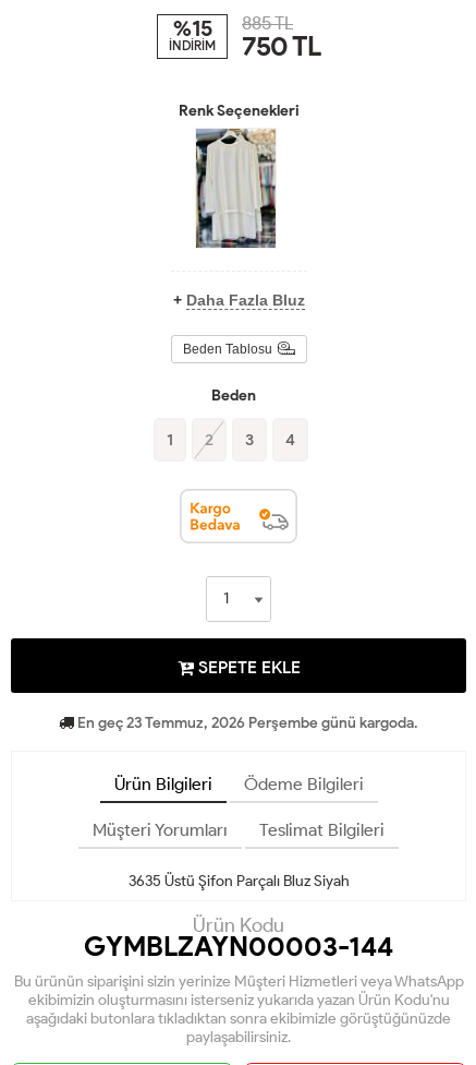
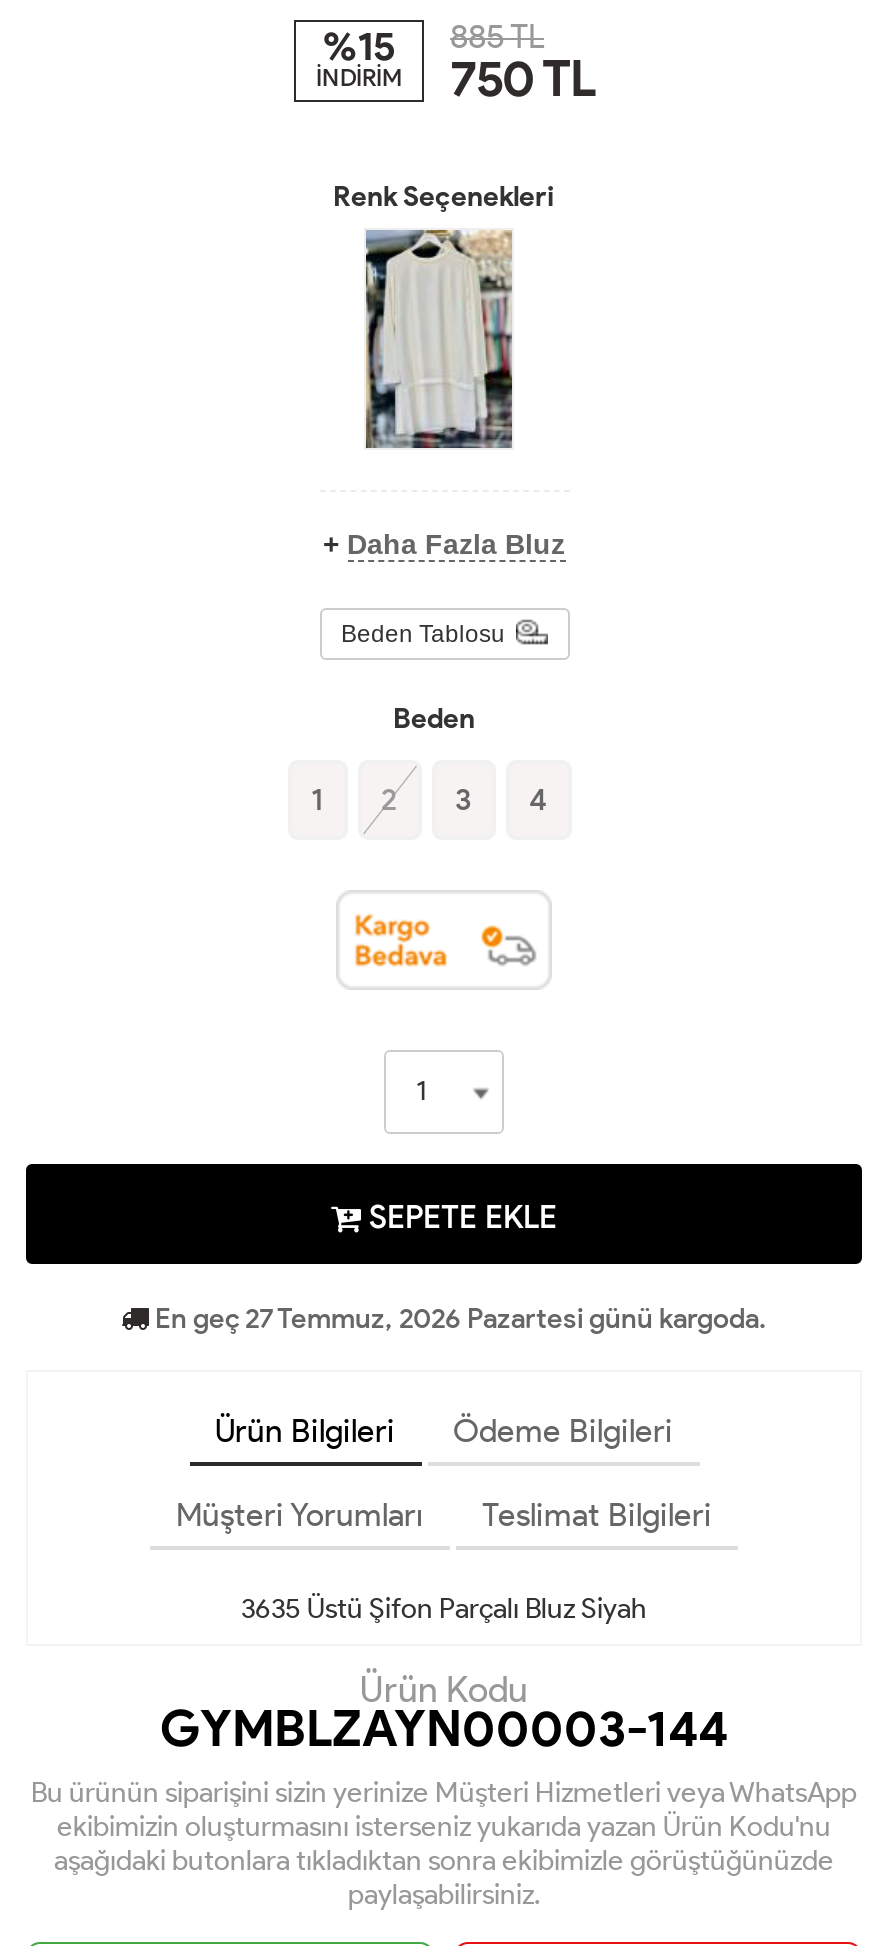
- En geç 23 Temmuz, 2026 Perşembe günü kargoda.
+ En geç 27 Temmuz, 2026 Pazartesi günü kargoda.
